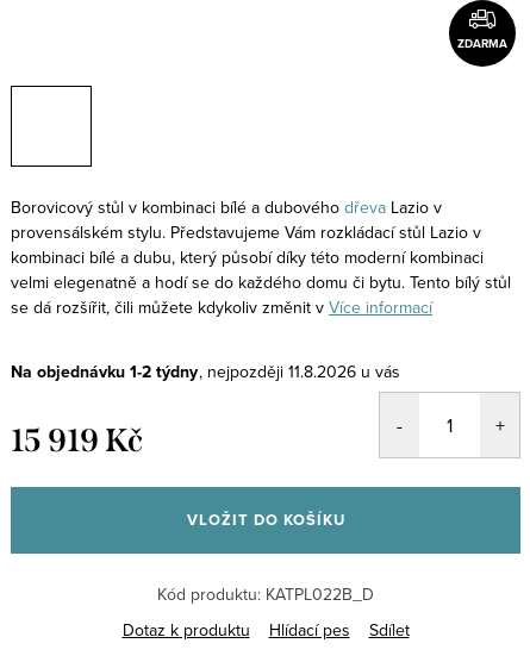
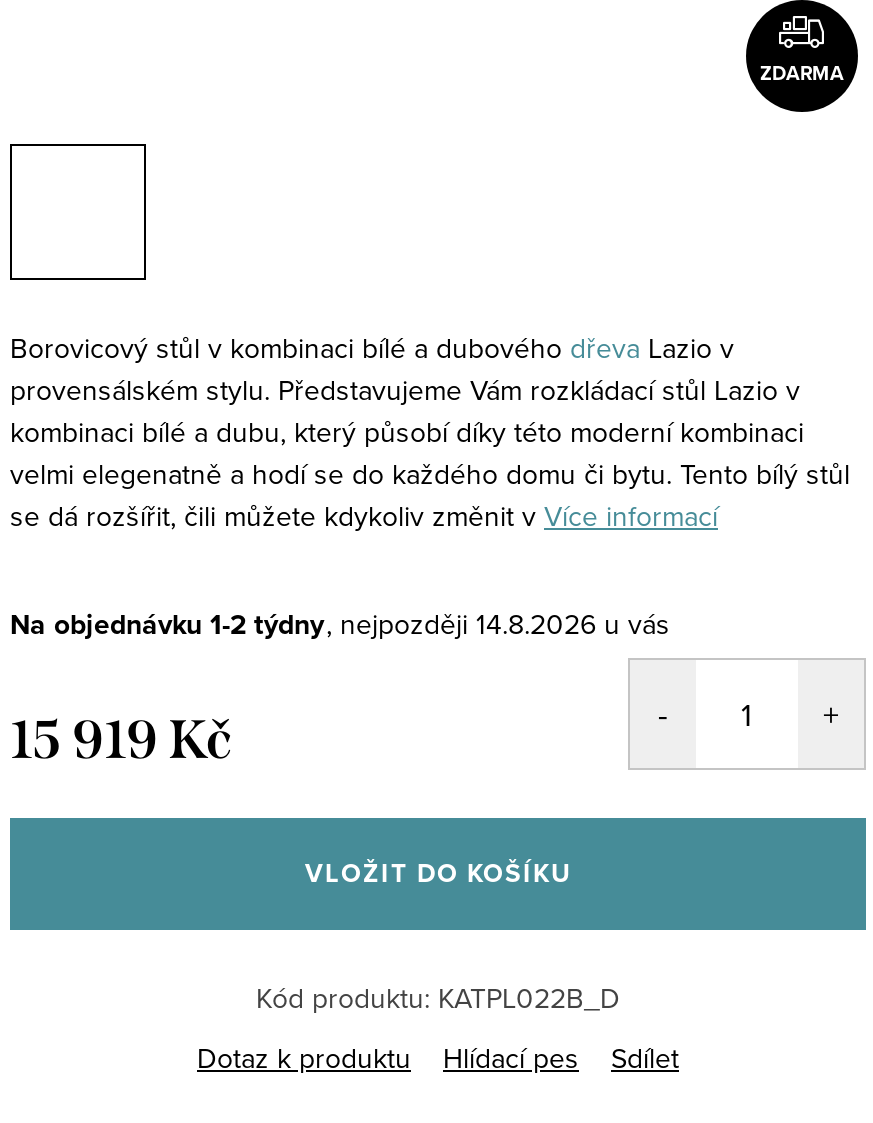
- 11.8.2026
+ 14.8.2026
